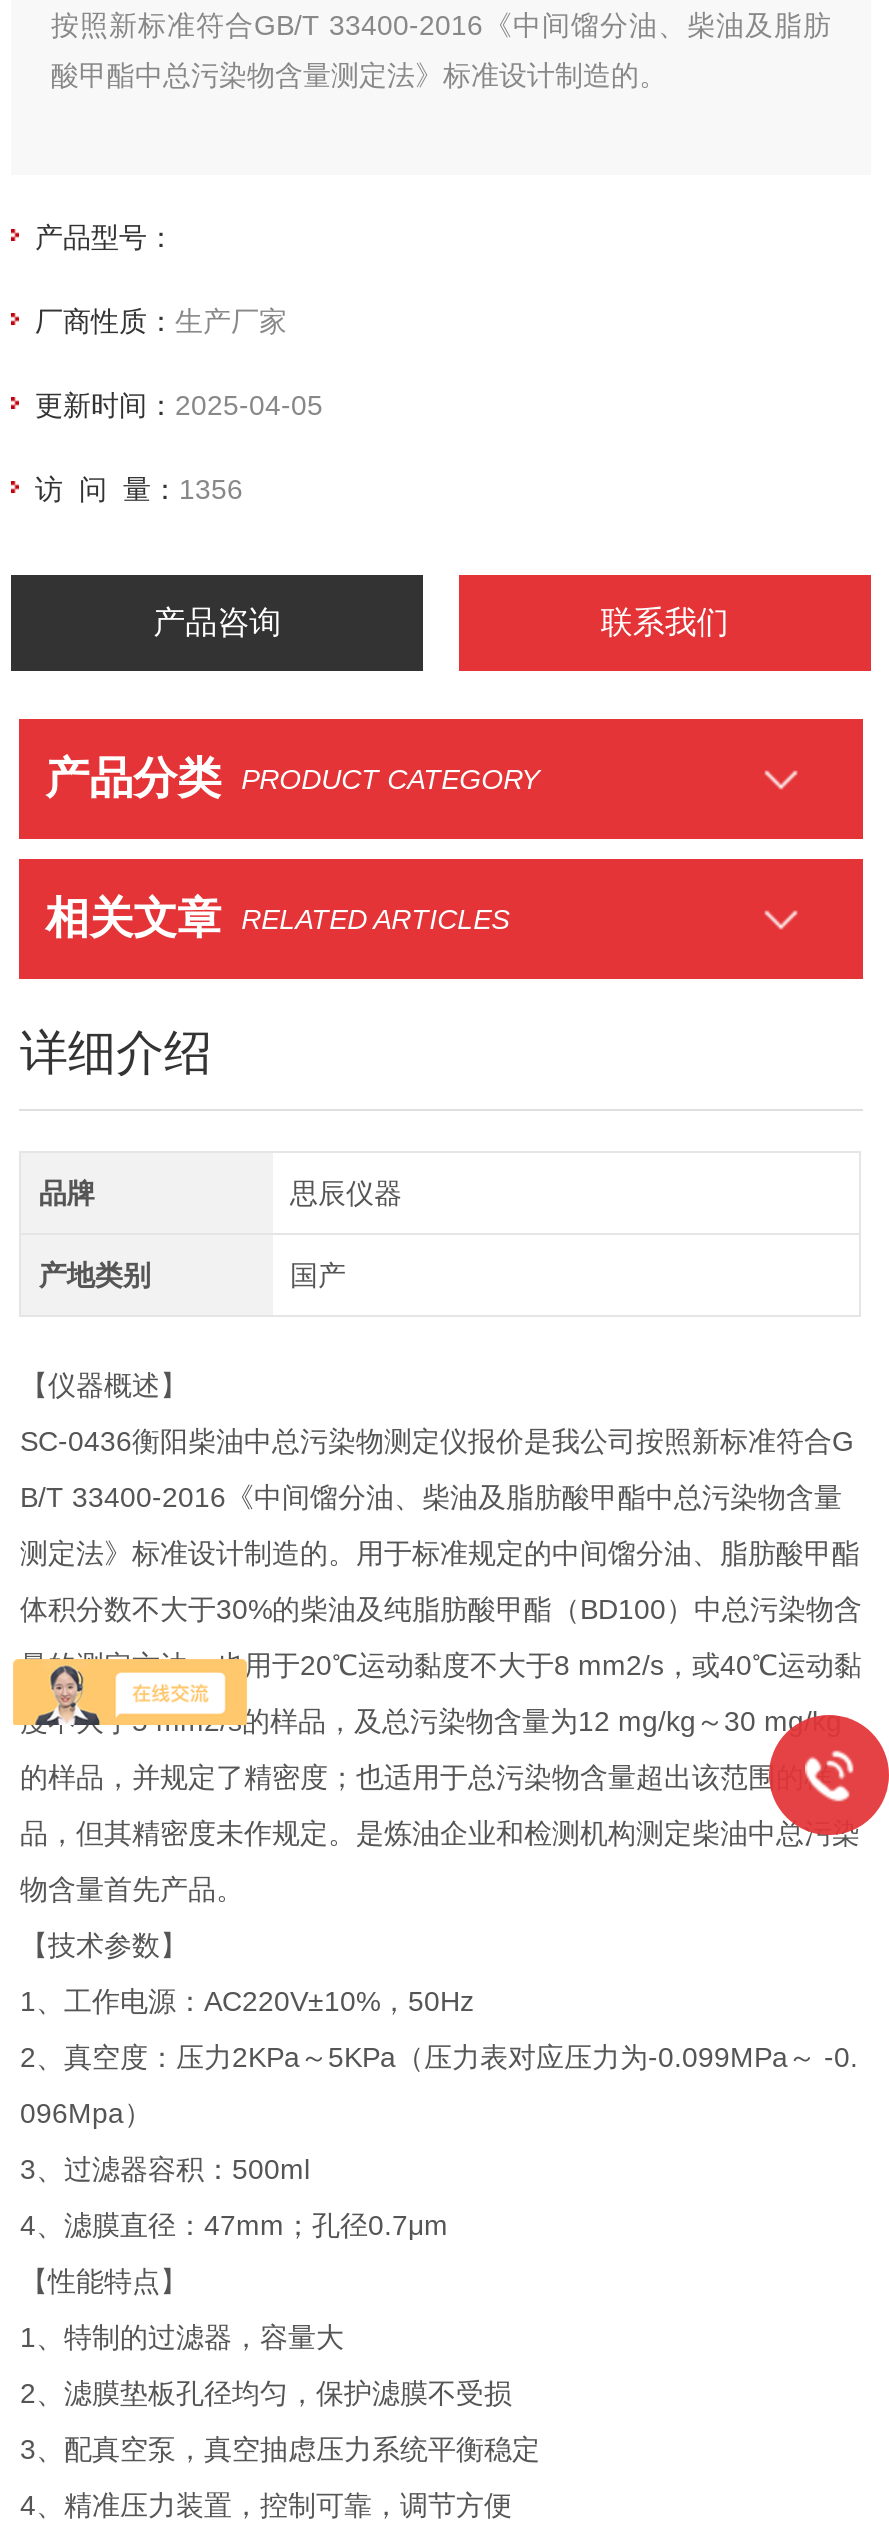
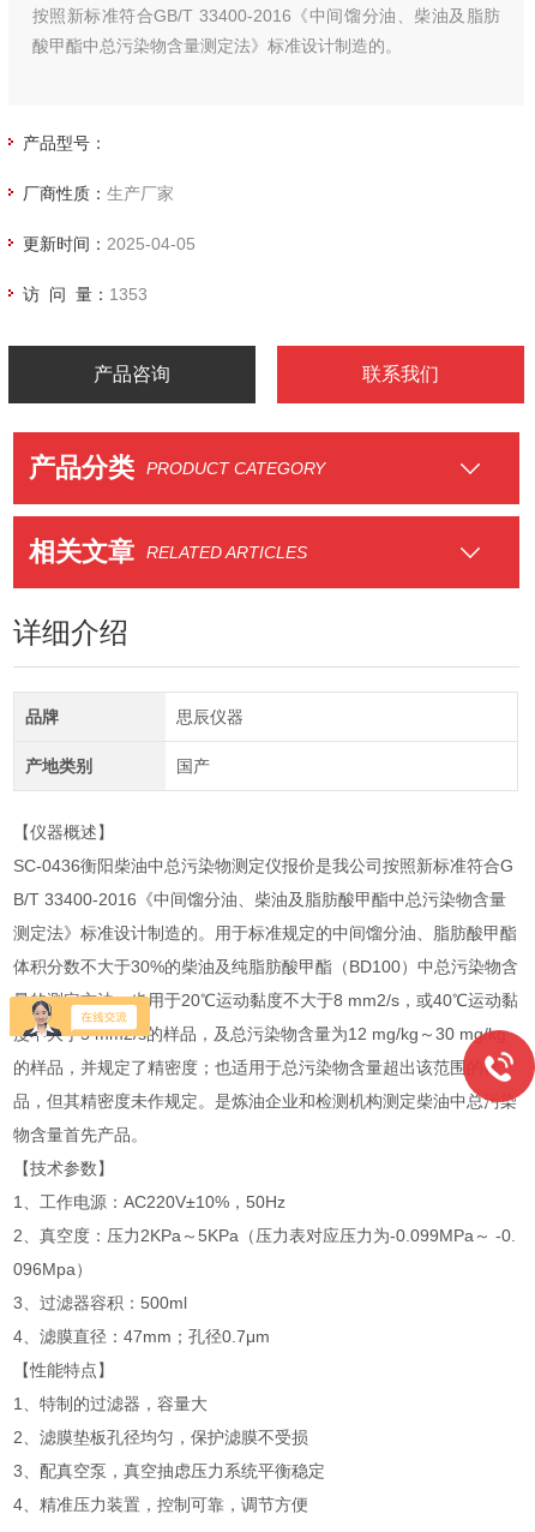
- 访 问 量：1356
+ 访 问 量：1353
